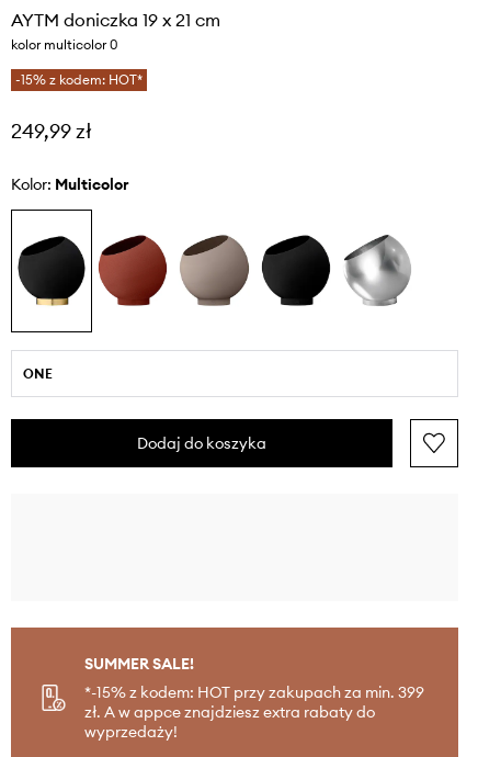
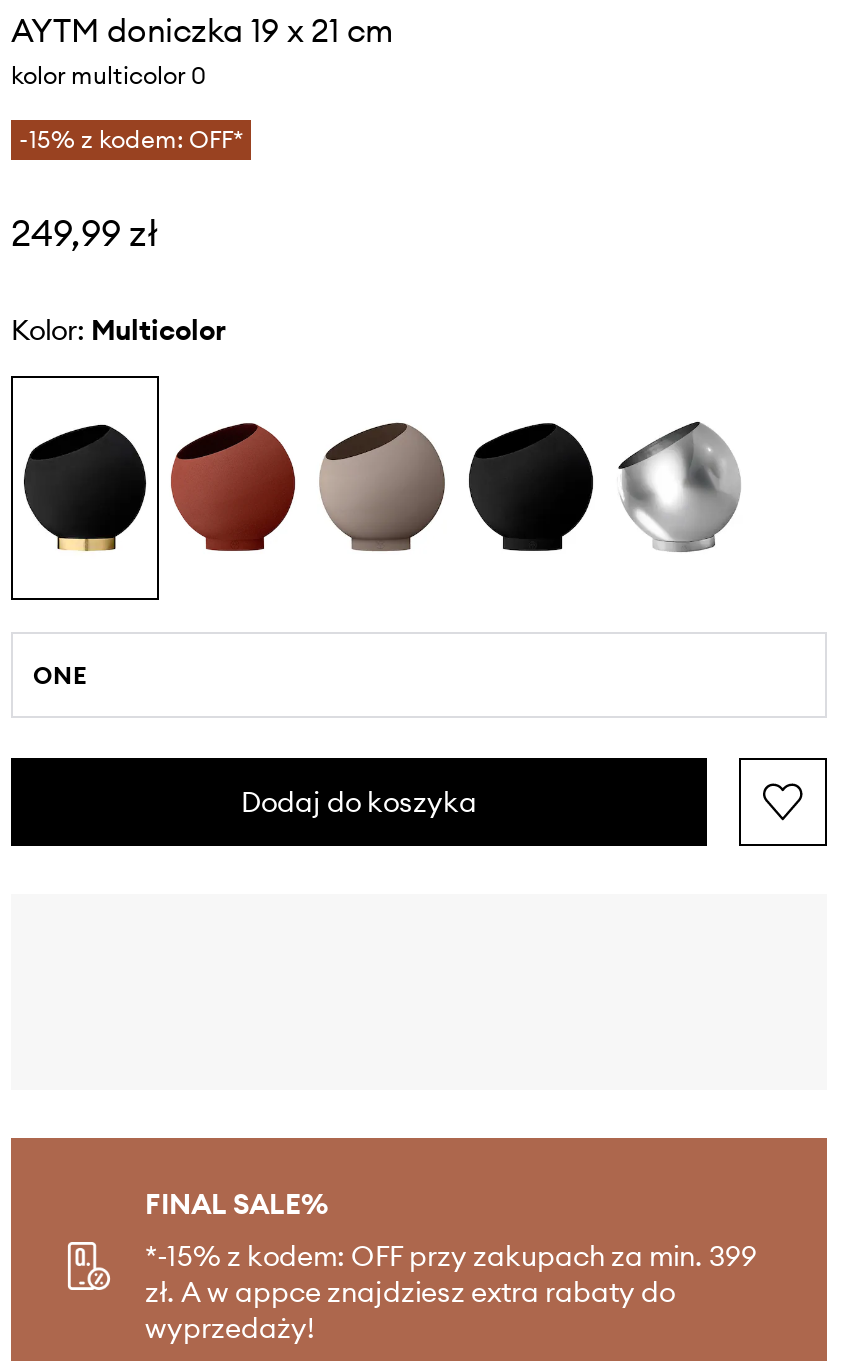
- -15% z kodem: HOT*
+ -15% z kodem: OFF*

- SUMMER SALE!
- *-15% z kodem: HOT przy zakupach za min. 399
+ FINAL SALE%
+ *-15% z kodem: OFF przy zakupach za min. 399
